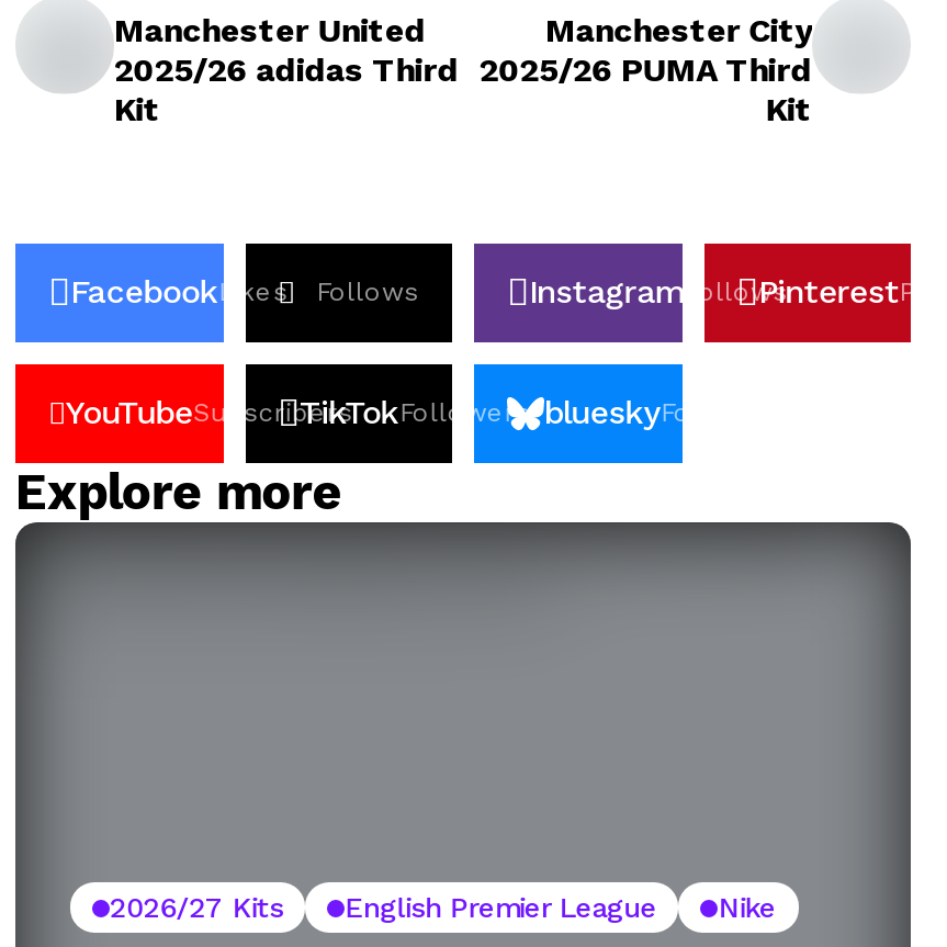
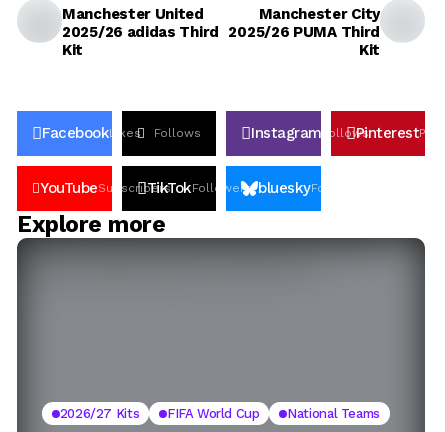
- English Premier League
- Nike
+ FIFA World Cup
+ National Teams
